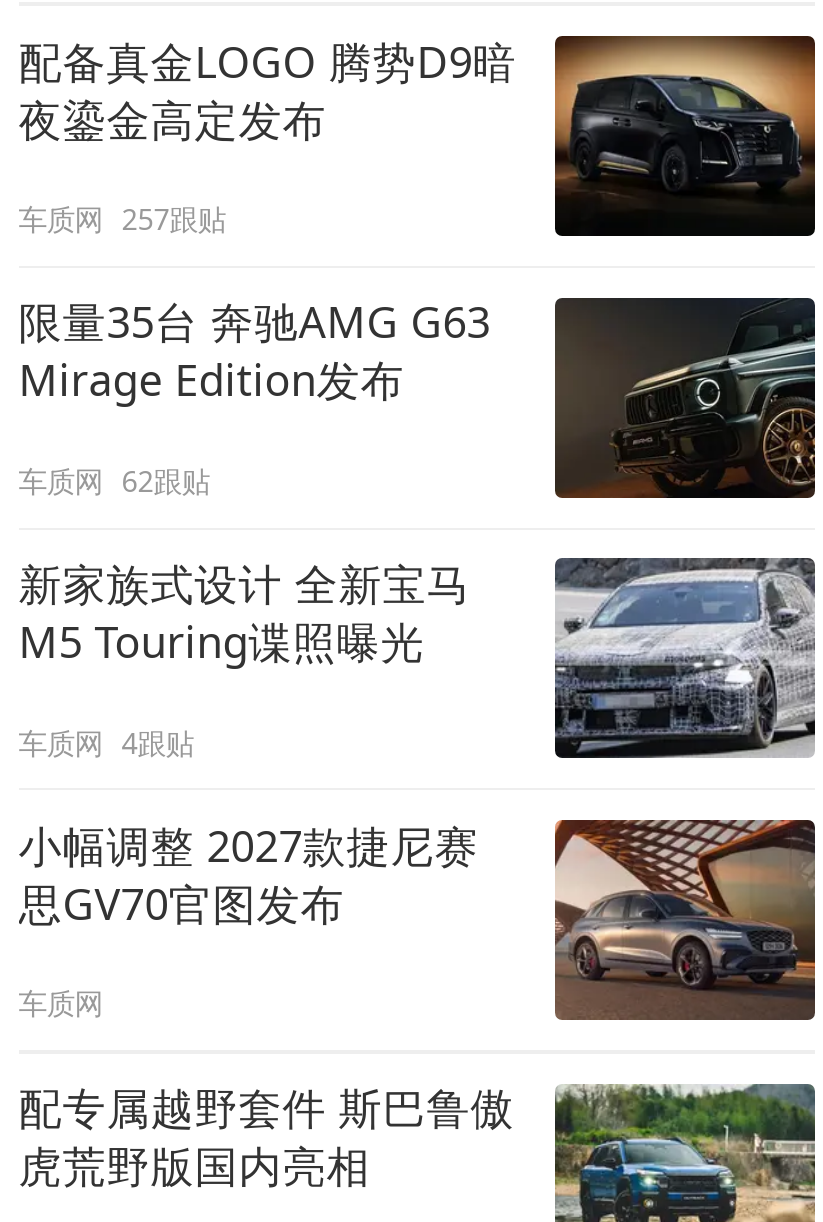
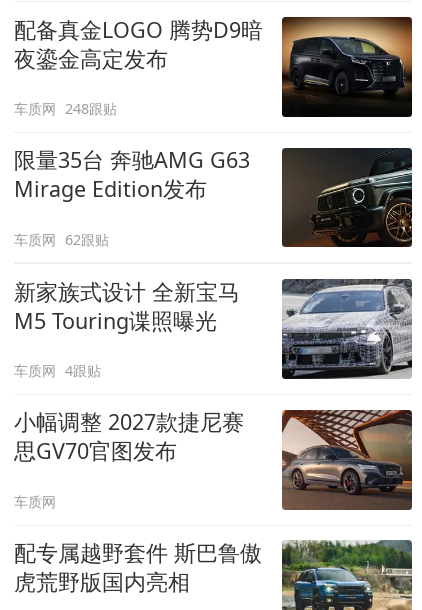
- 车质网 257跟贴
+ 车质网 248跟贴
